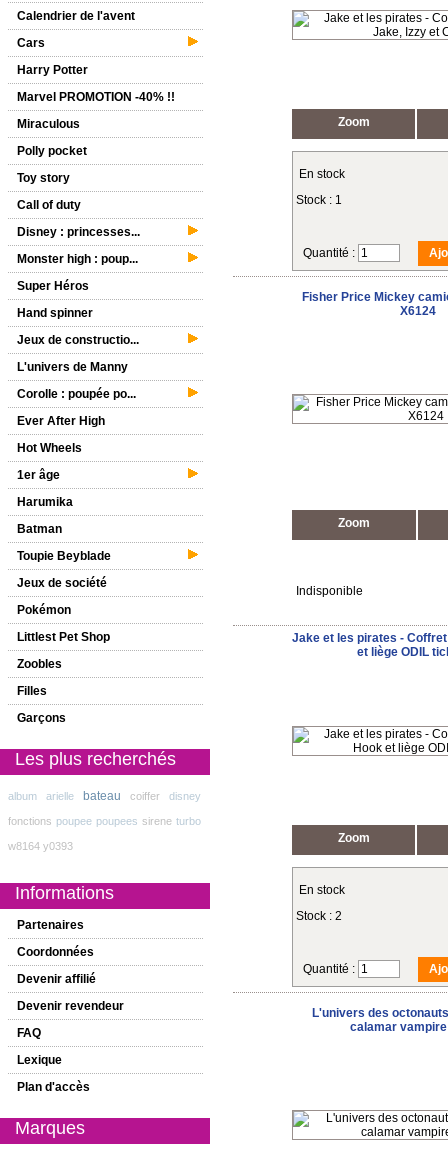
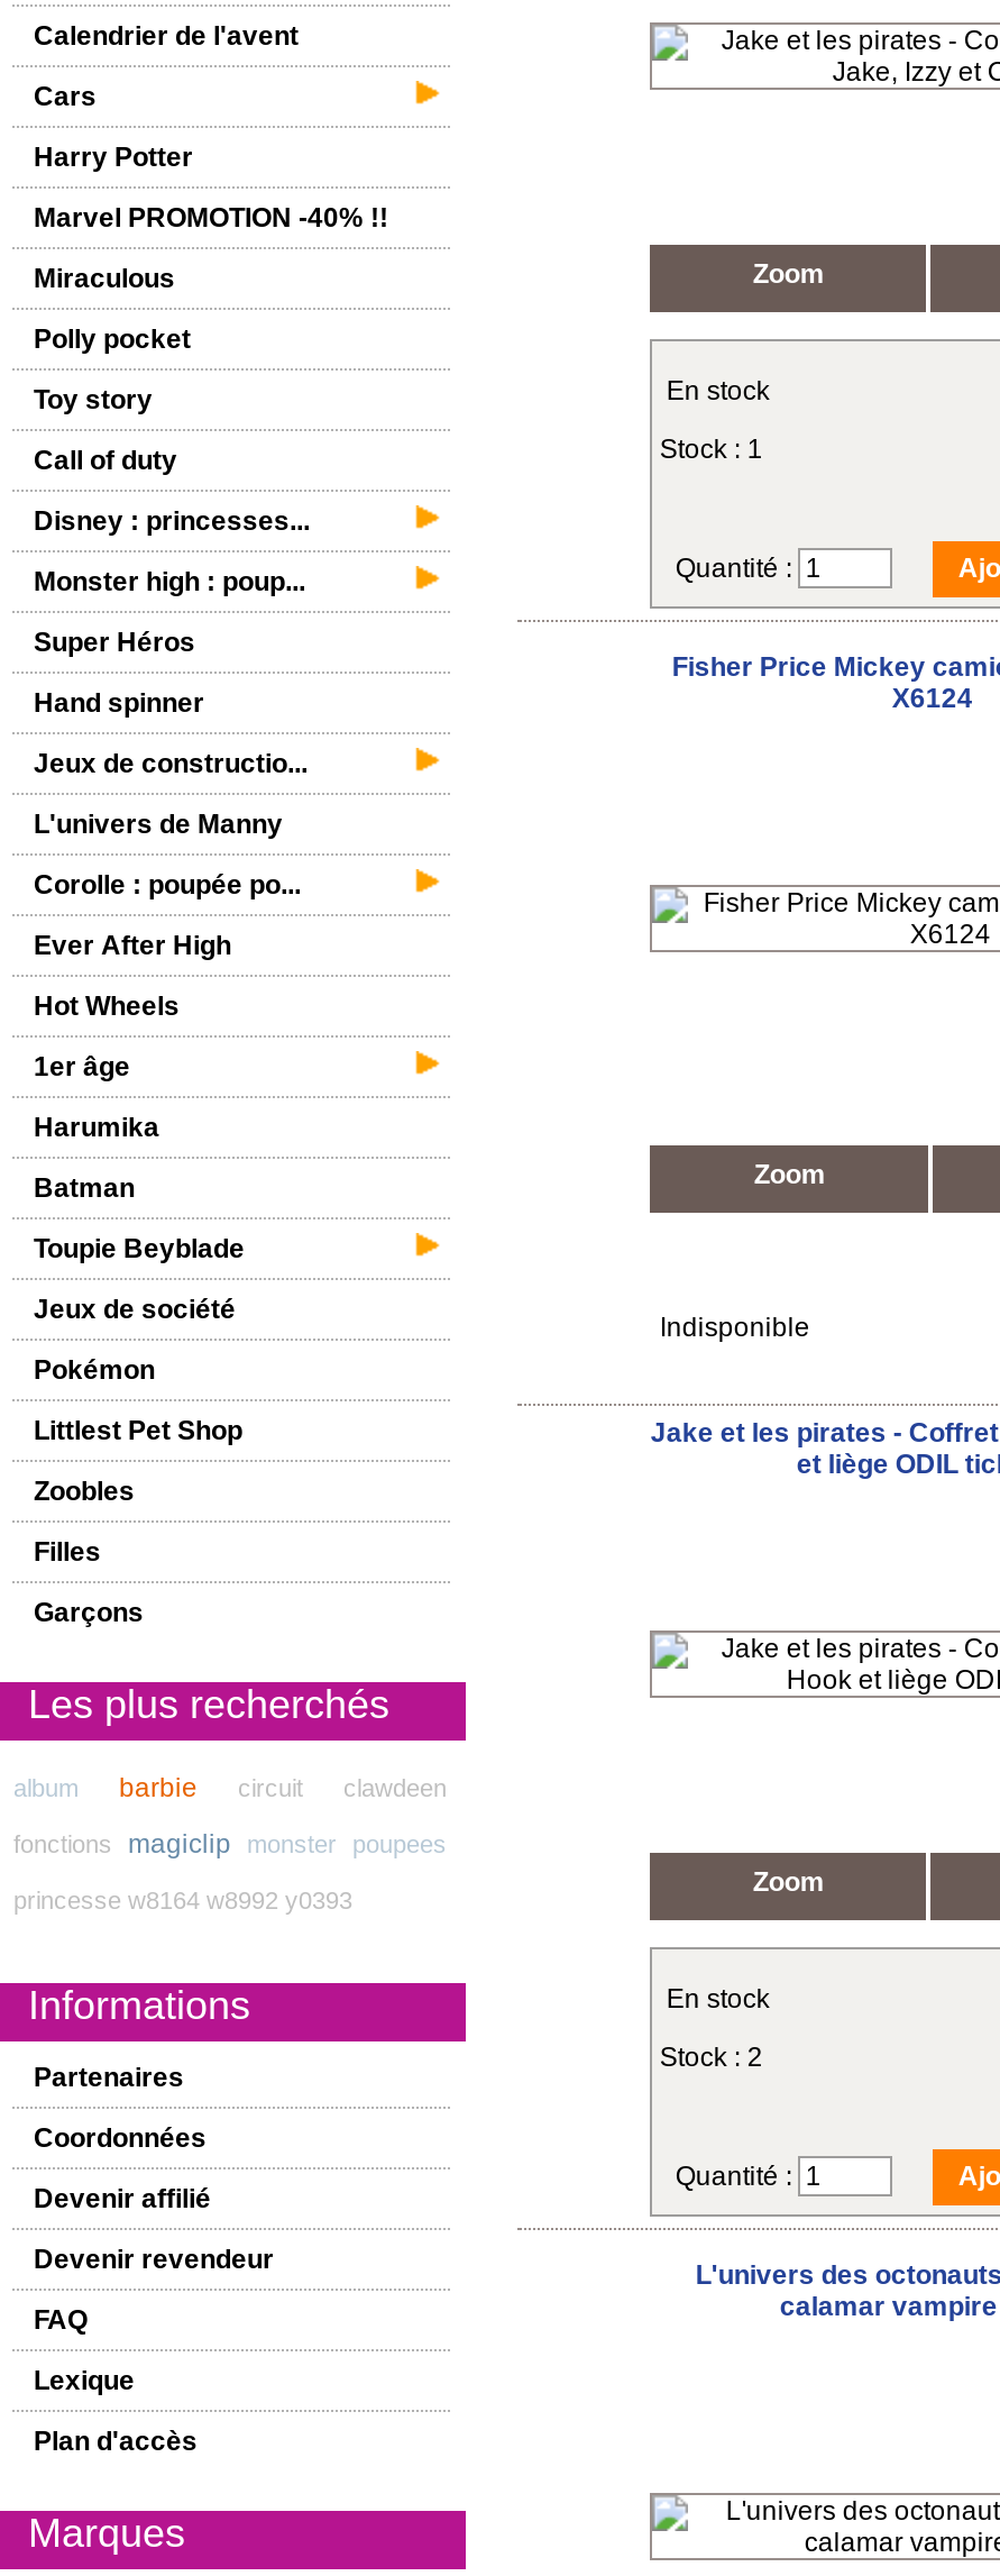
- arielle
- bateau
- coiffer
- disney
+ barbie
+ circuit
+ clawdeen

- fonctions poupee poupees sirene turbo
+ fonctions magiclip monster poupees

- w8164 y0393
+ princesse w8164 w8992 y0393
